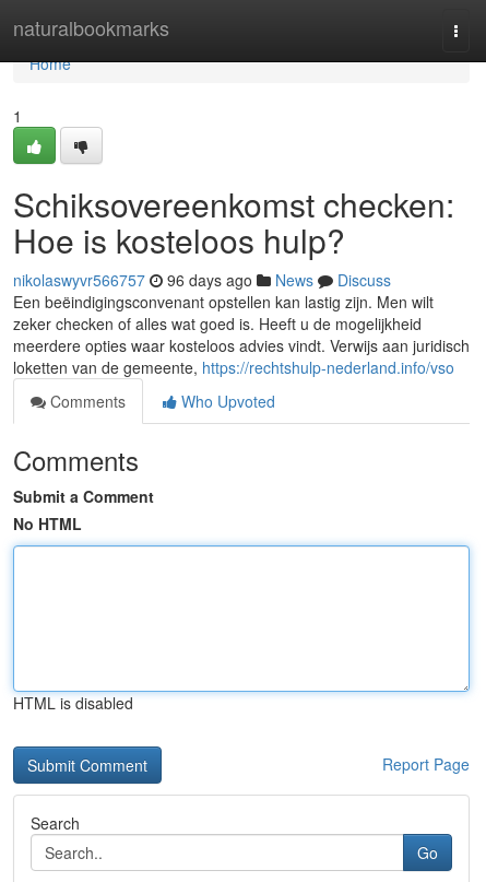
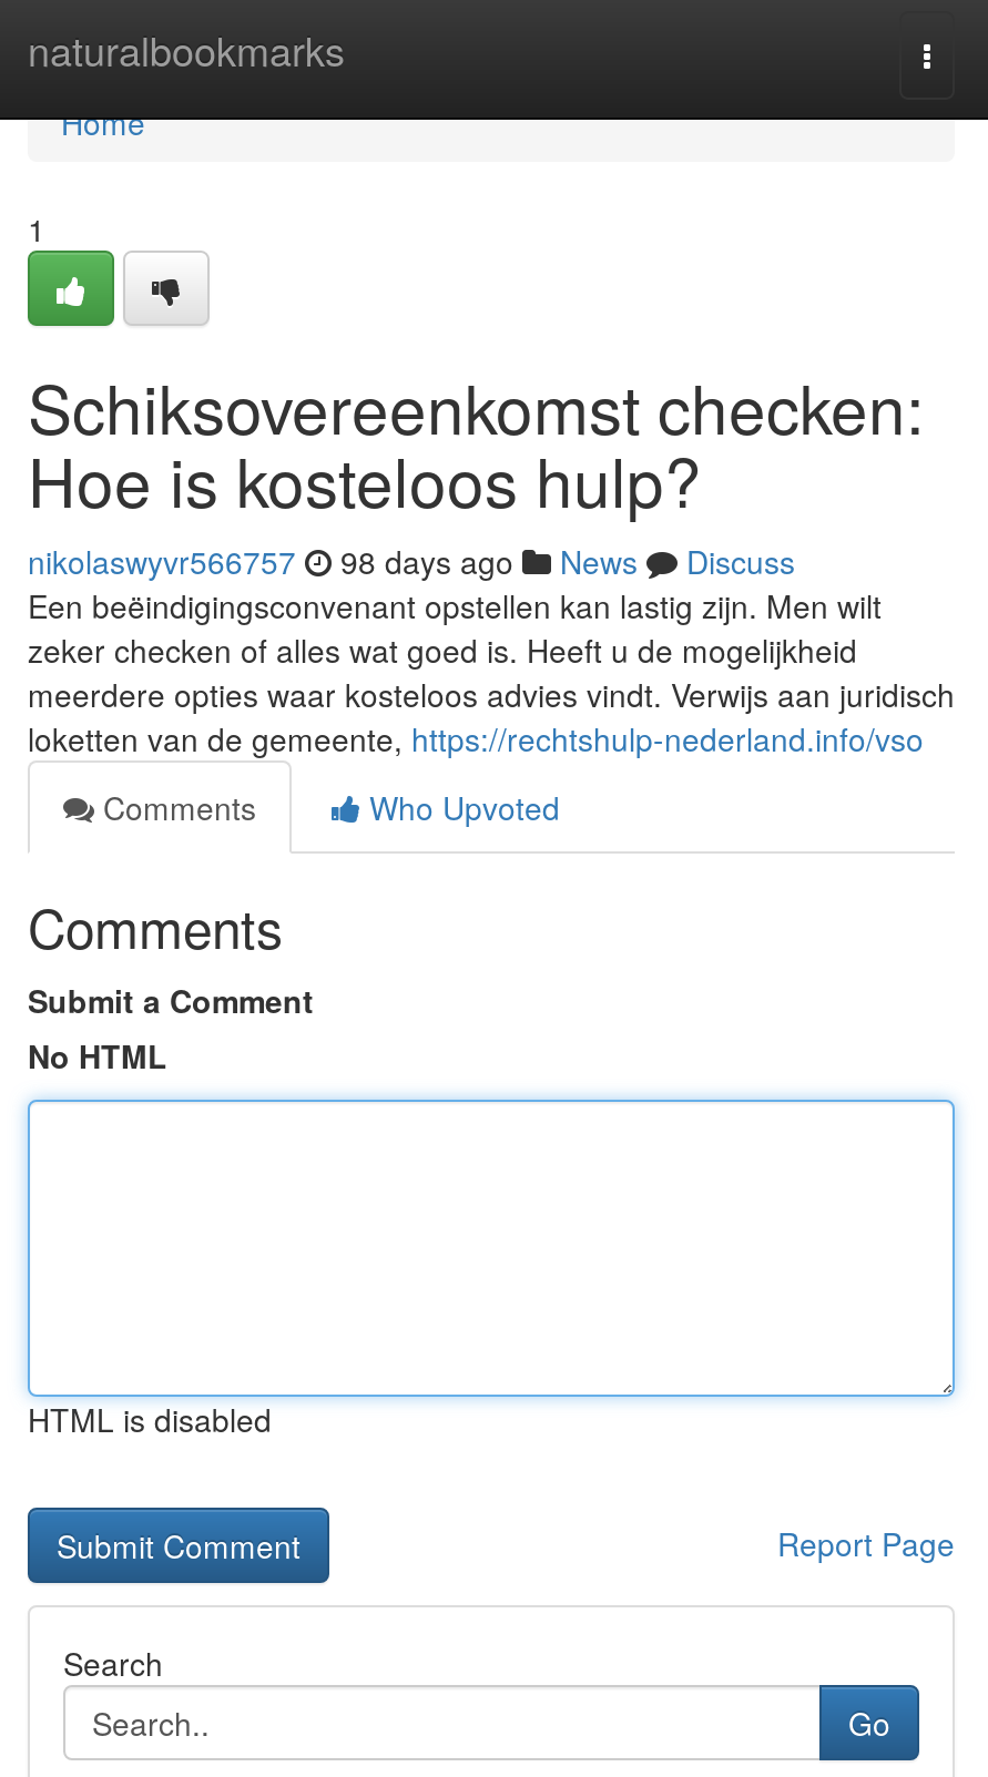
- nikolaswyvr566757 96 days ago News Discuss
+ nikolaswyvr566757 98 days ago News Discuss
